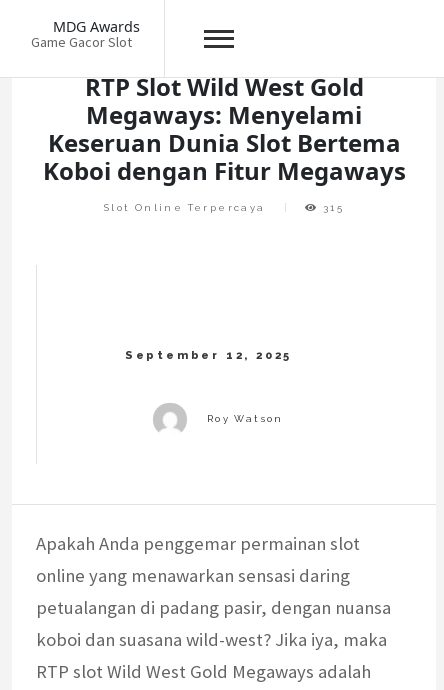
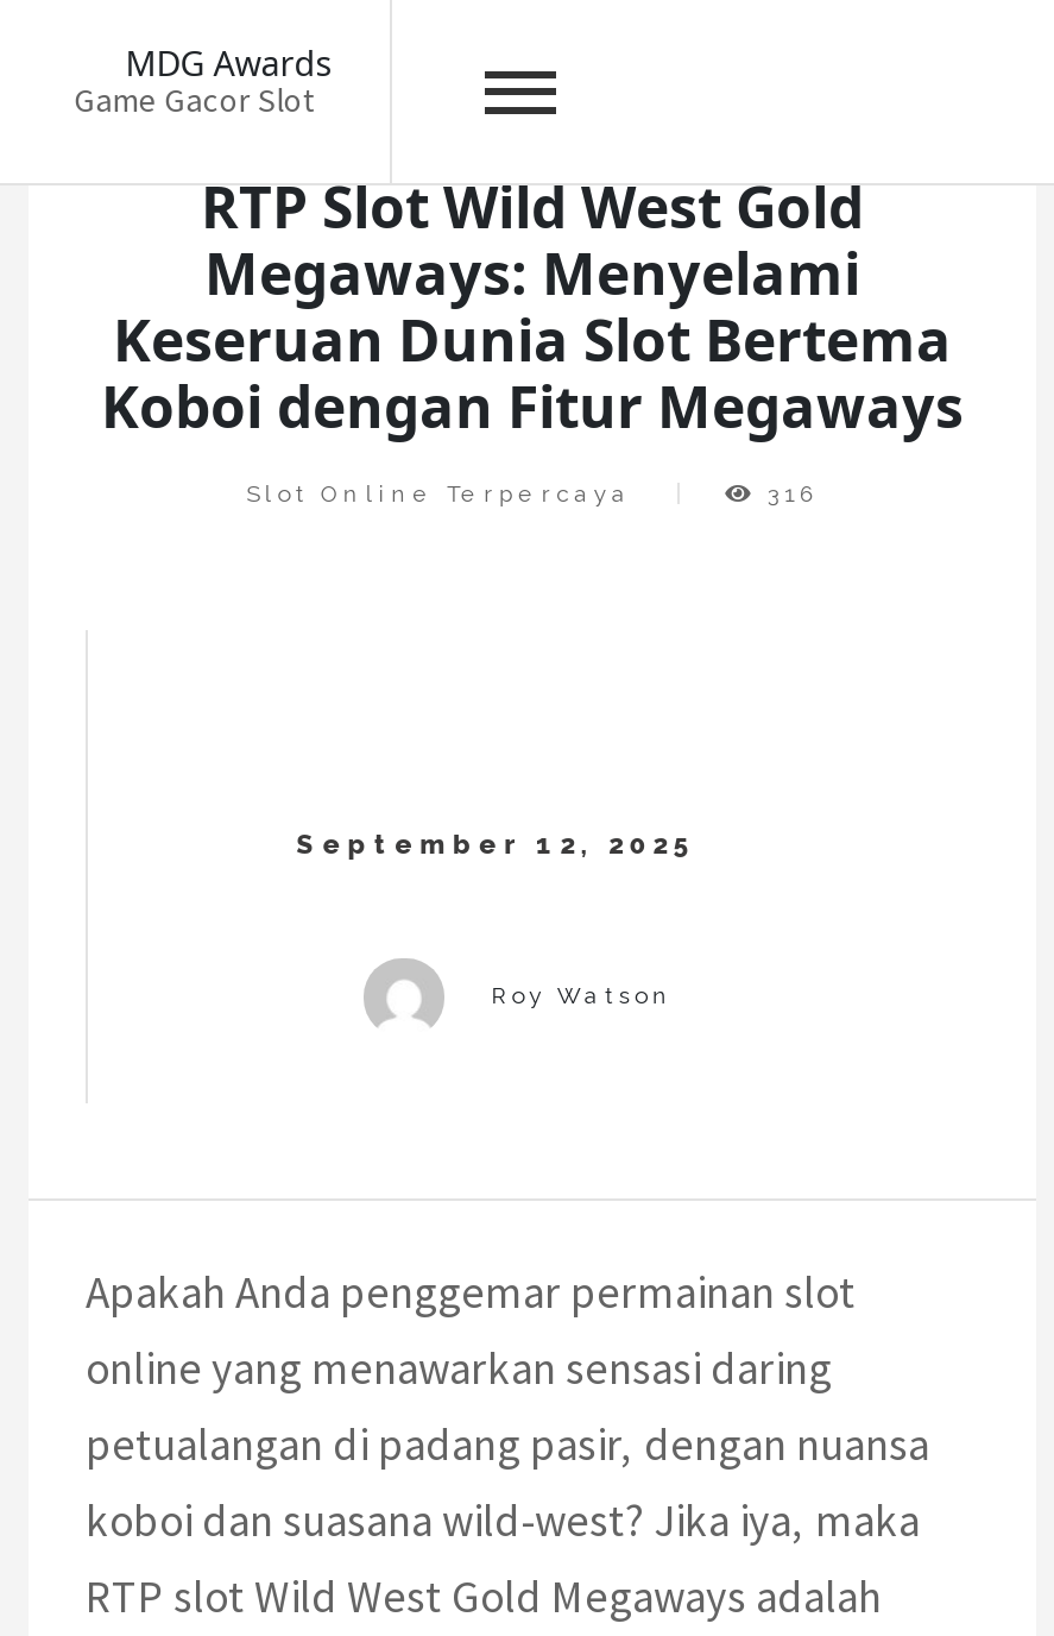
- 315
+ 316
